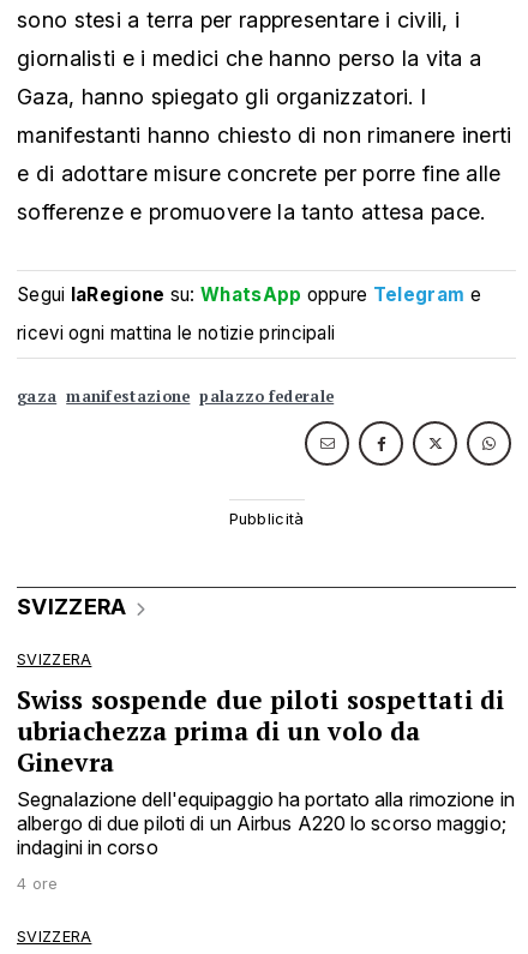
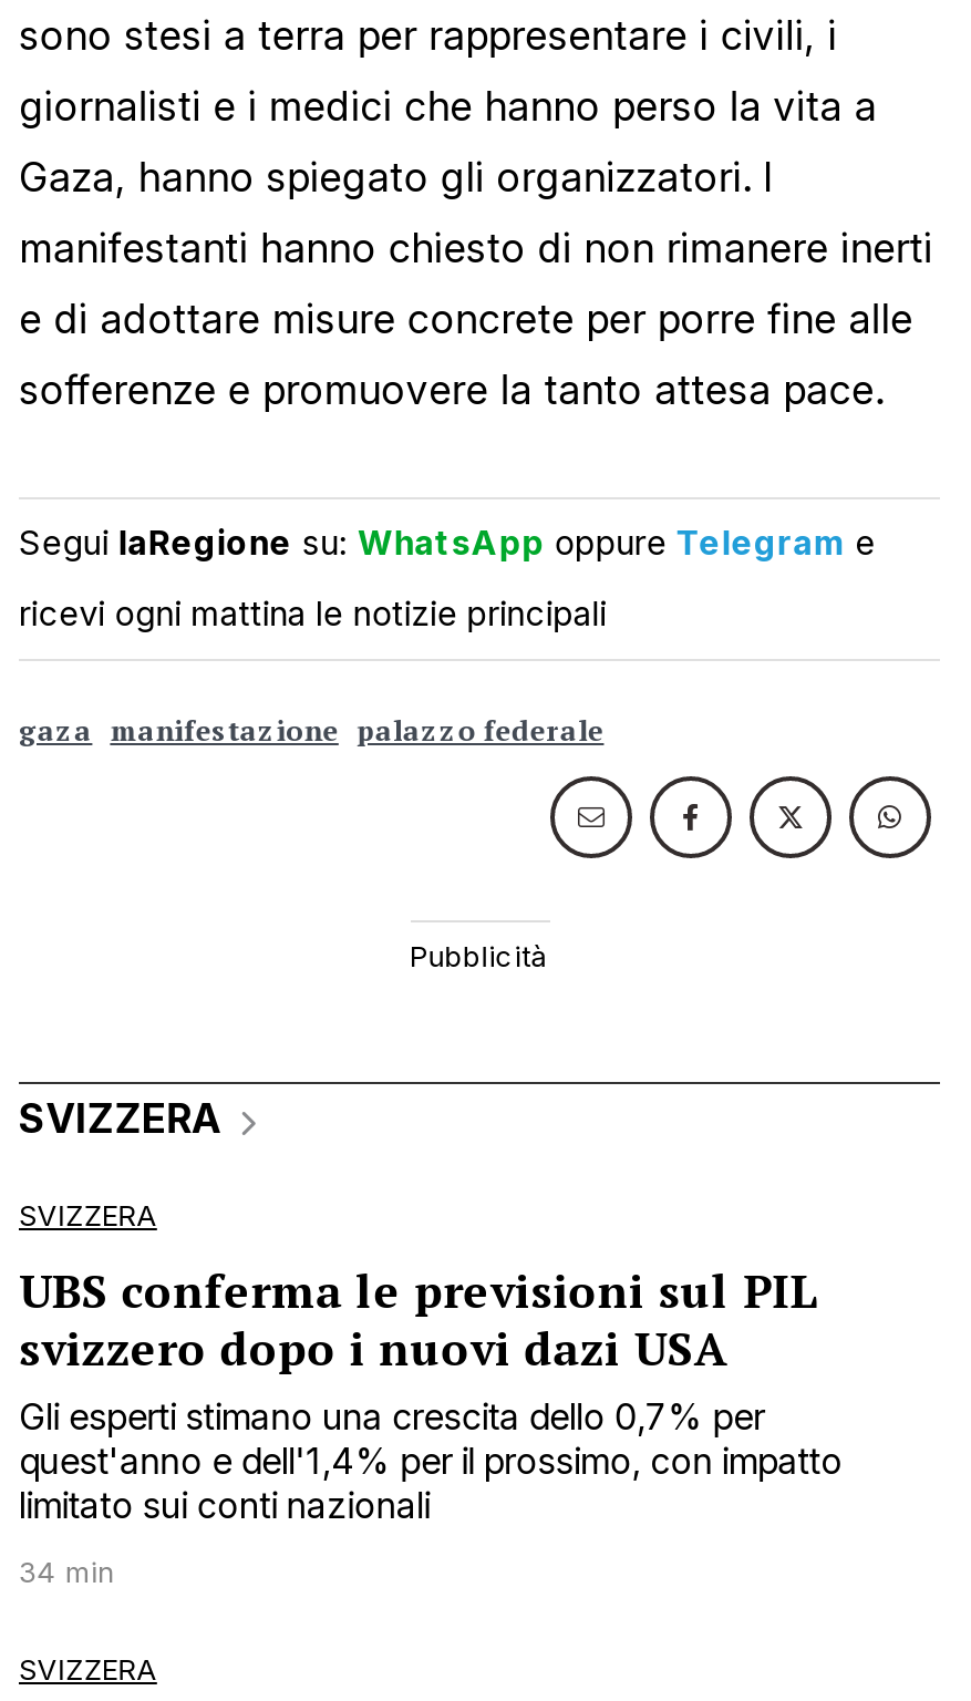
- Swiss sospende due piloti sospettati di
- ubriachezza prima di un volo da
- Ginevra
- Segnalazione dell'equipaggio ha portato alla rimozione in
- albergo di due piloti di un Airbus A220 lo scorso maggio;
- indagini in corso
+ UBS conferma le previsioni sul PIL
+ svizzero dopo i nuovi dazi USA
+ Gli esperti stimano una crescita dello 0,7% per
+ quest'anno e dell'1,4% per il prossimo, con impatto
+ limitato sui conti nazionali

- 4 ore
+ 34 min
